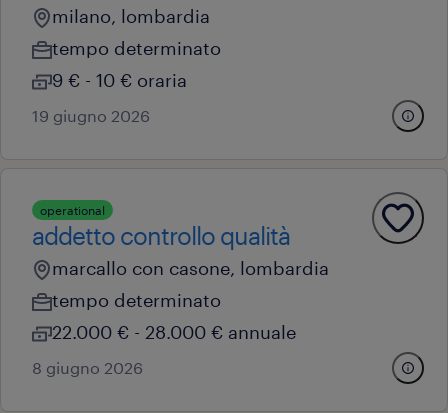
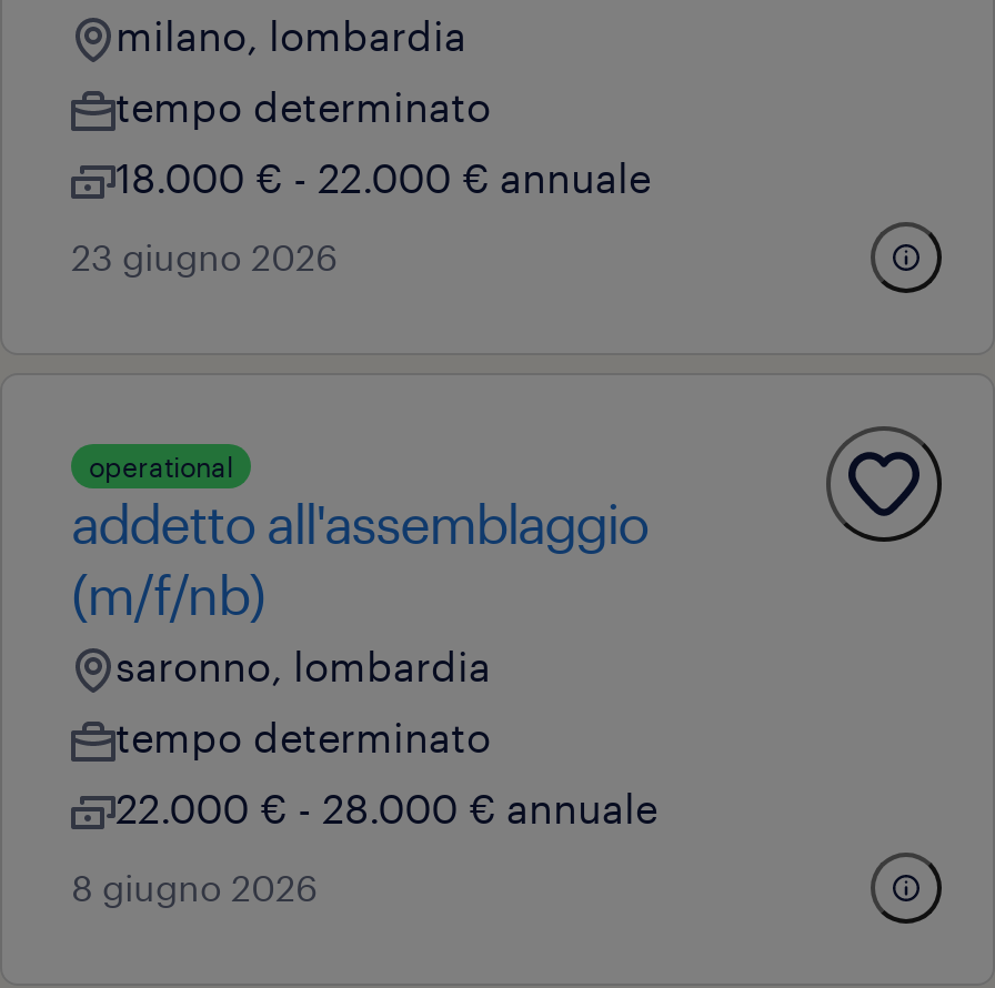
- 9 € - 10 € oraria
+ 18.000 € - 22.000 € annuale

- 19 giugno 2026
+ 23 giugno 2026

- addetto controllo qualità
- marcallo con casone, lombardia
+ addetto all'assemblaggio
+ (m/f/nb)
+ saronno, lombardia
